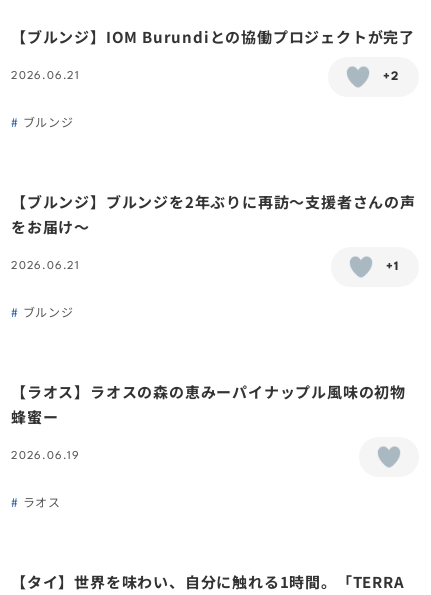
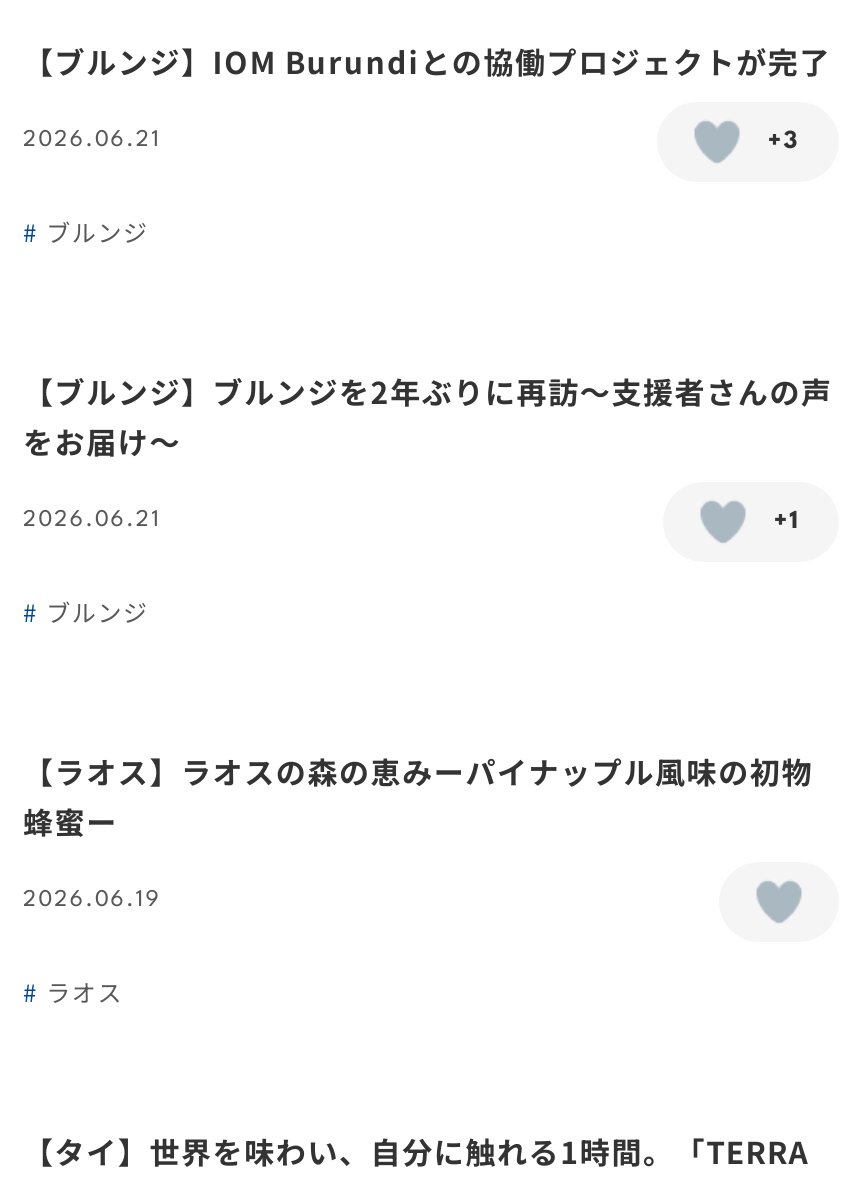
- +2
+ +3
